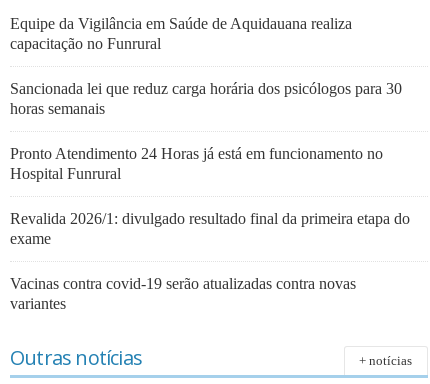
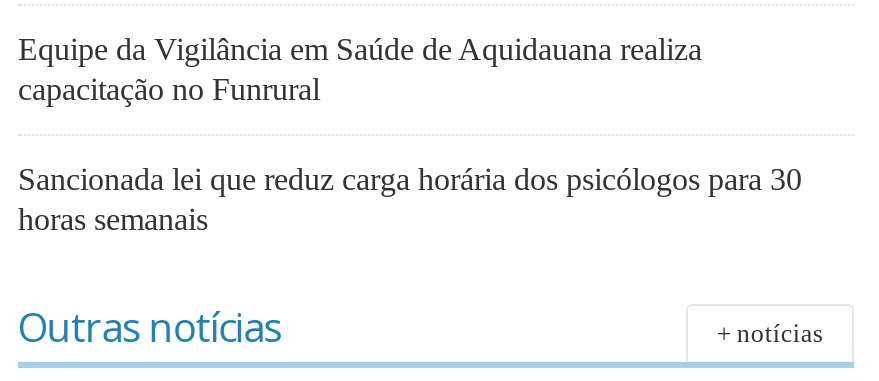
- Pronto Atendimento 24 Horas já está em funcionamento no
- Hospital Funrural
- Revalida 2026/1: divulgado resultado final da primeira etapa do
- exame
- Vacinas contra covid-19 serão atualizadas contra novas
- variantes
